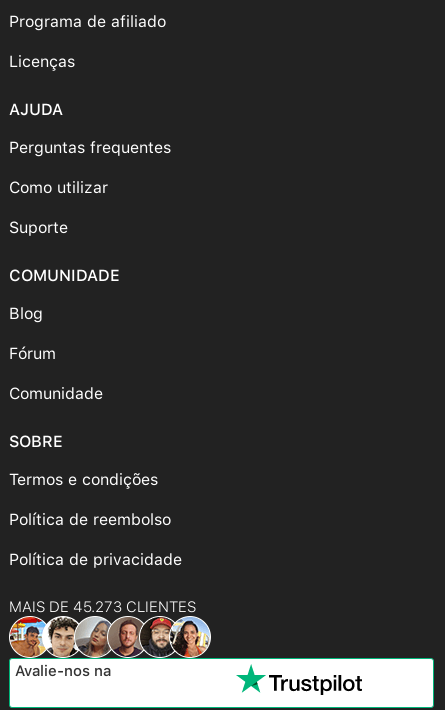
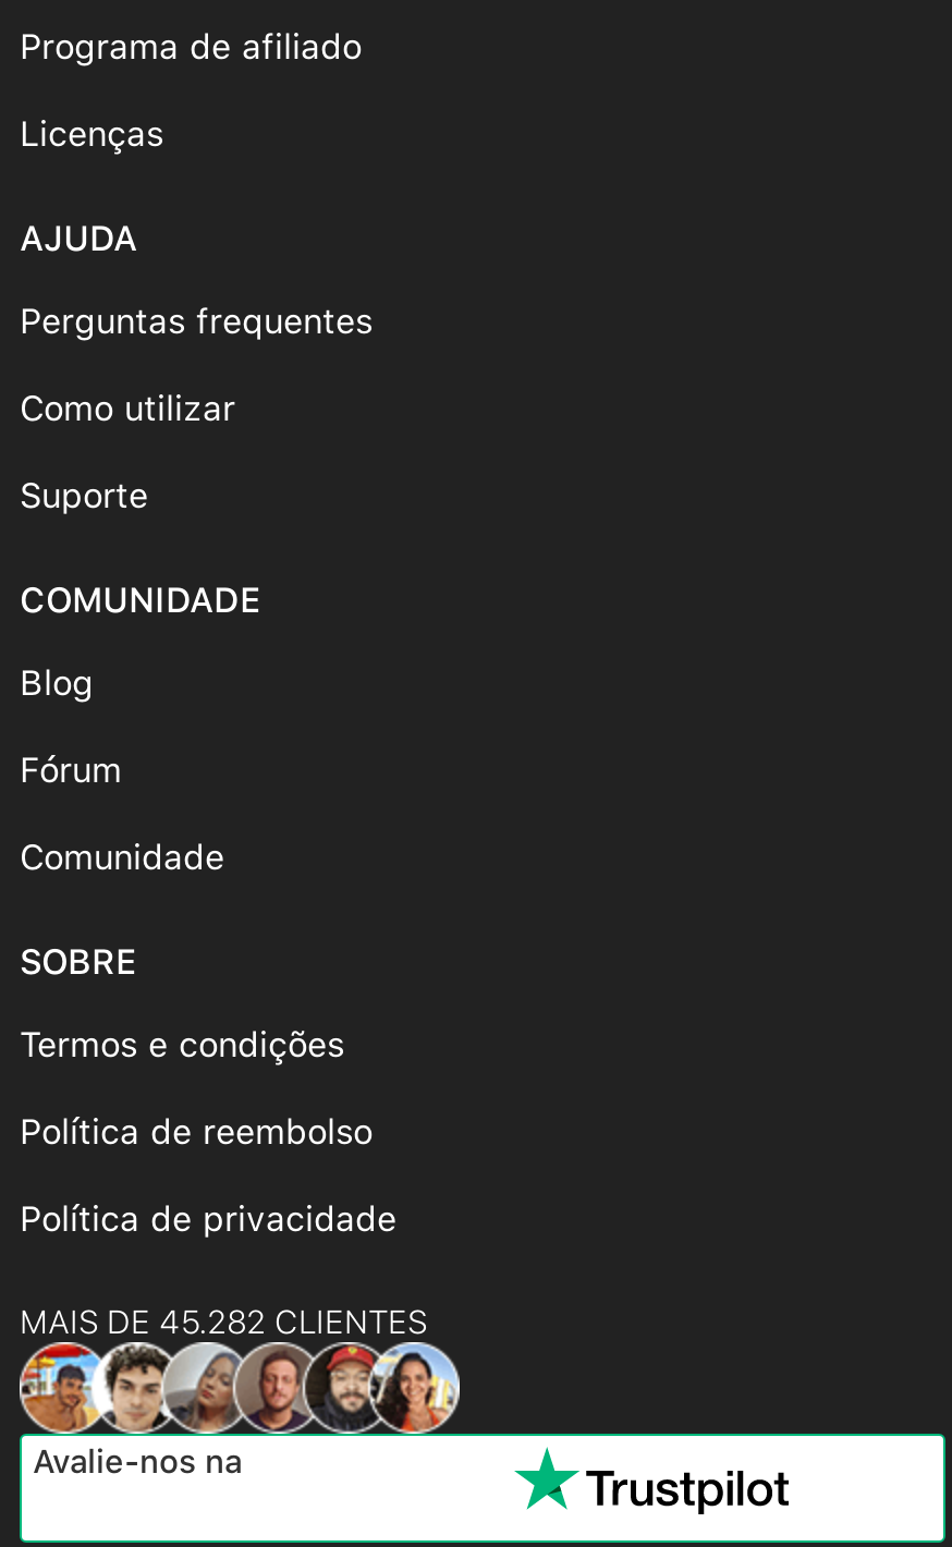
- MAIS DE 45.273 CLIENTES
+ MAIS DE 45.282 CLIENTES
